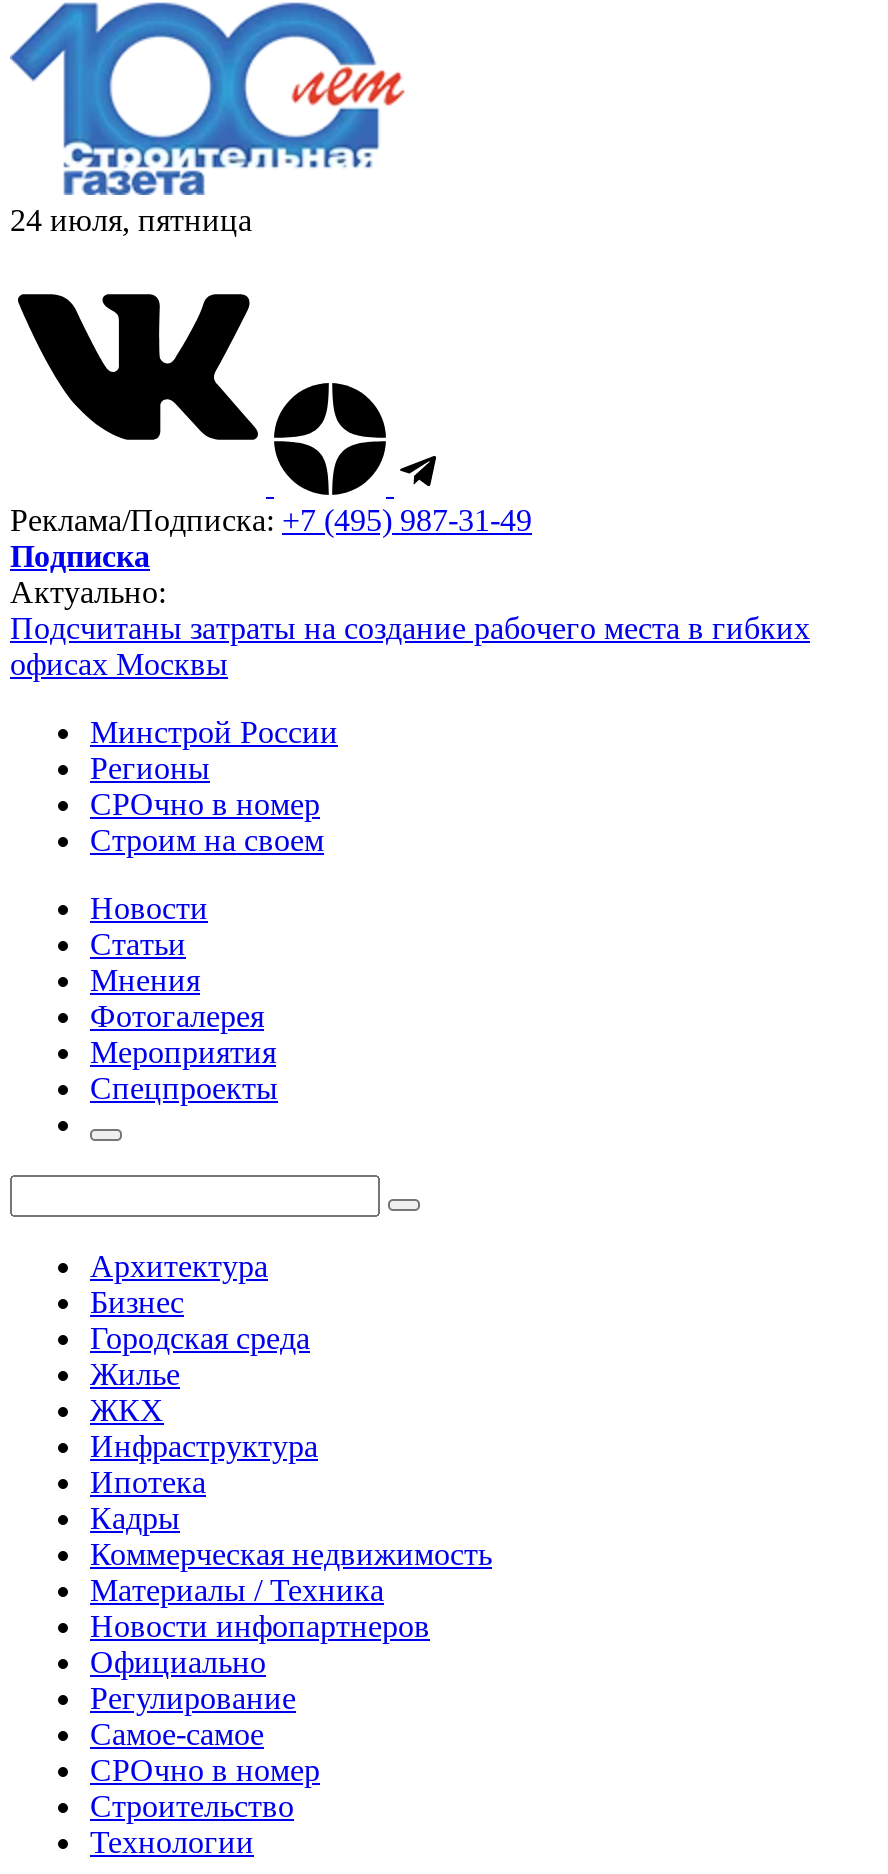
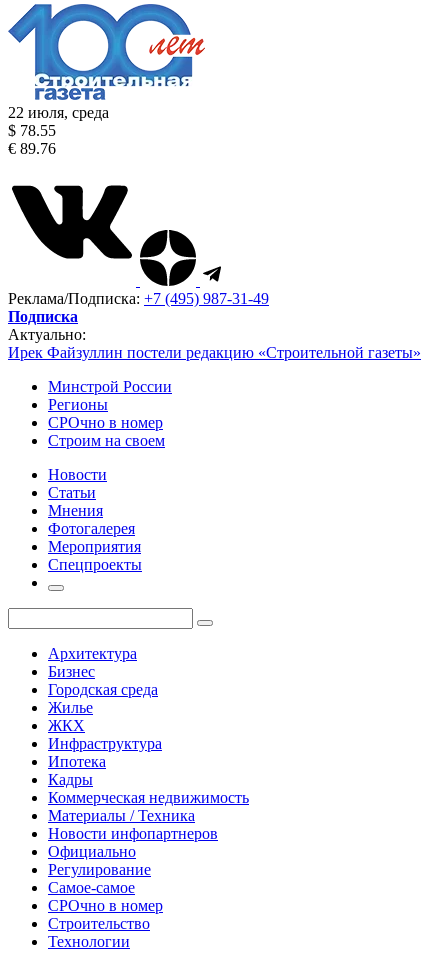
- 24 июля, пятница
+ 22 июля, среда
+ $ 78.55
+ € 89.76

moved down: Реклама/Подписка: +7 (495) 987-31-49 | Подписка | Актуально:

- Подсчитаны затраты на создание рабочего места в гибких
- офисах Москвы
+ Ирек Файзуллин постели редакцию «Строительной газеты»
